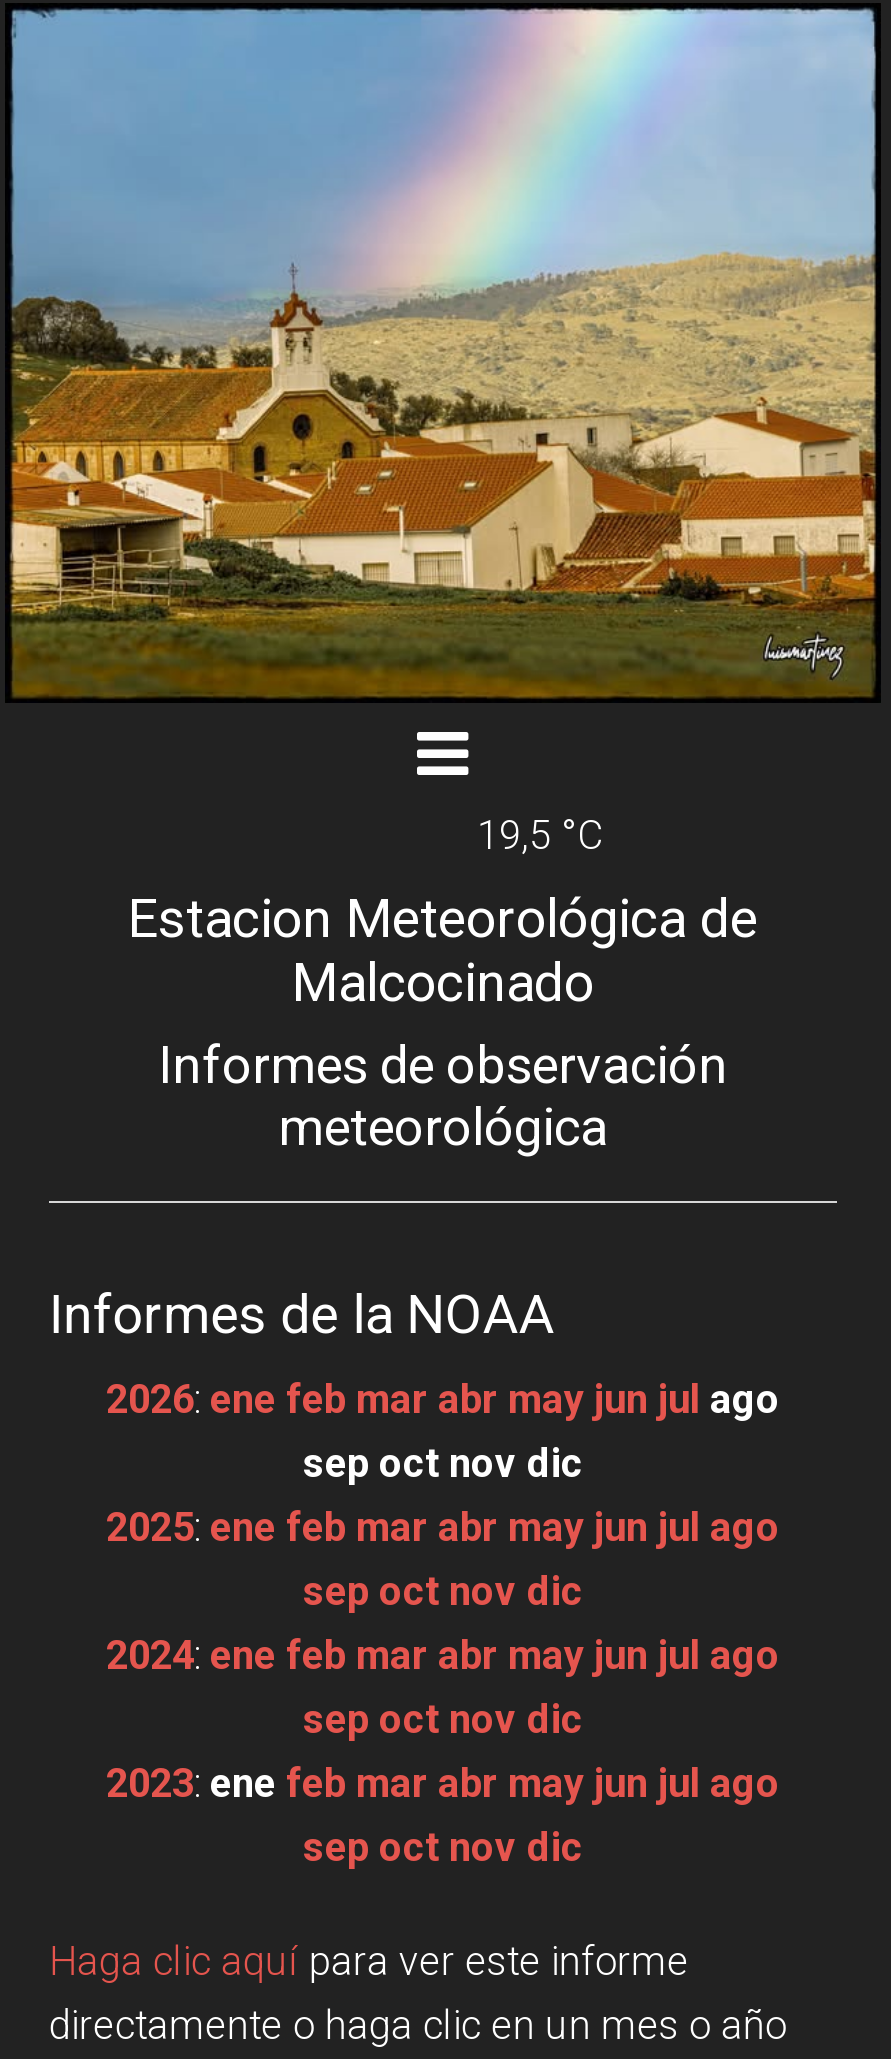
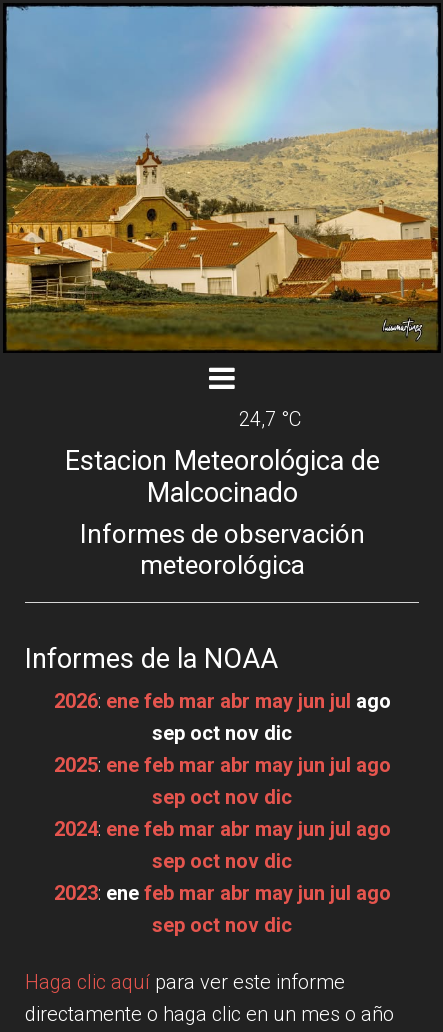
- 19,5 °C
+ 24,7 °C
